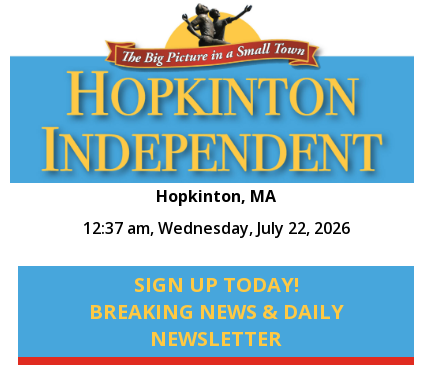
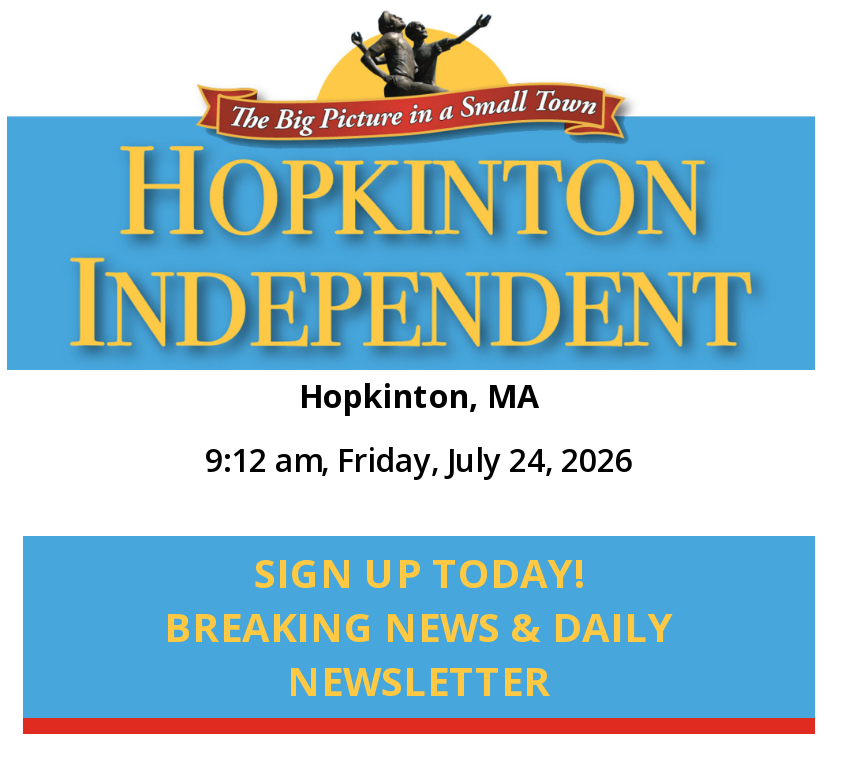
- 12:37 am, Wednesday, July 22, 2026
+ 9:12 am, Friday, July 24, 2026
